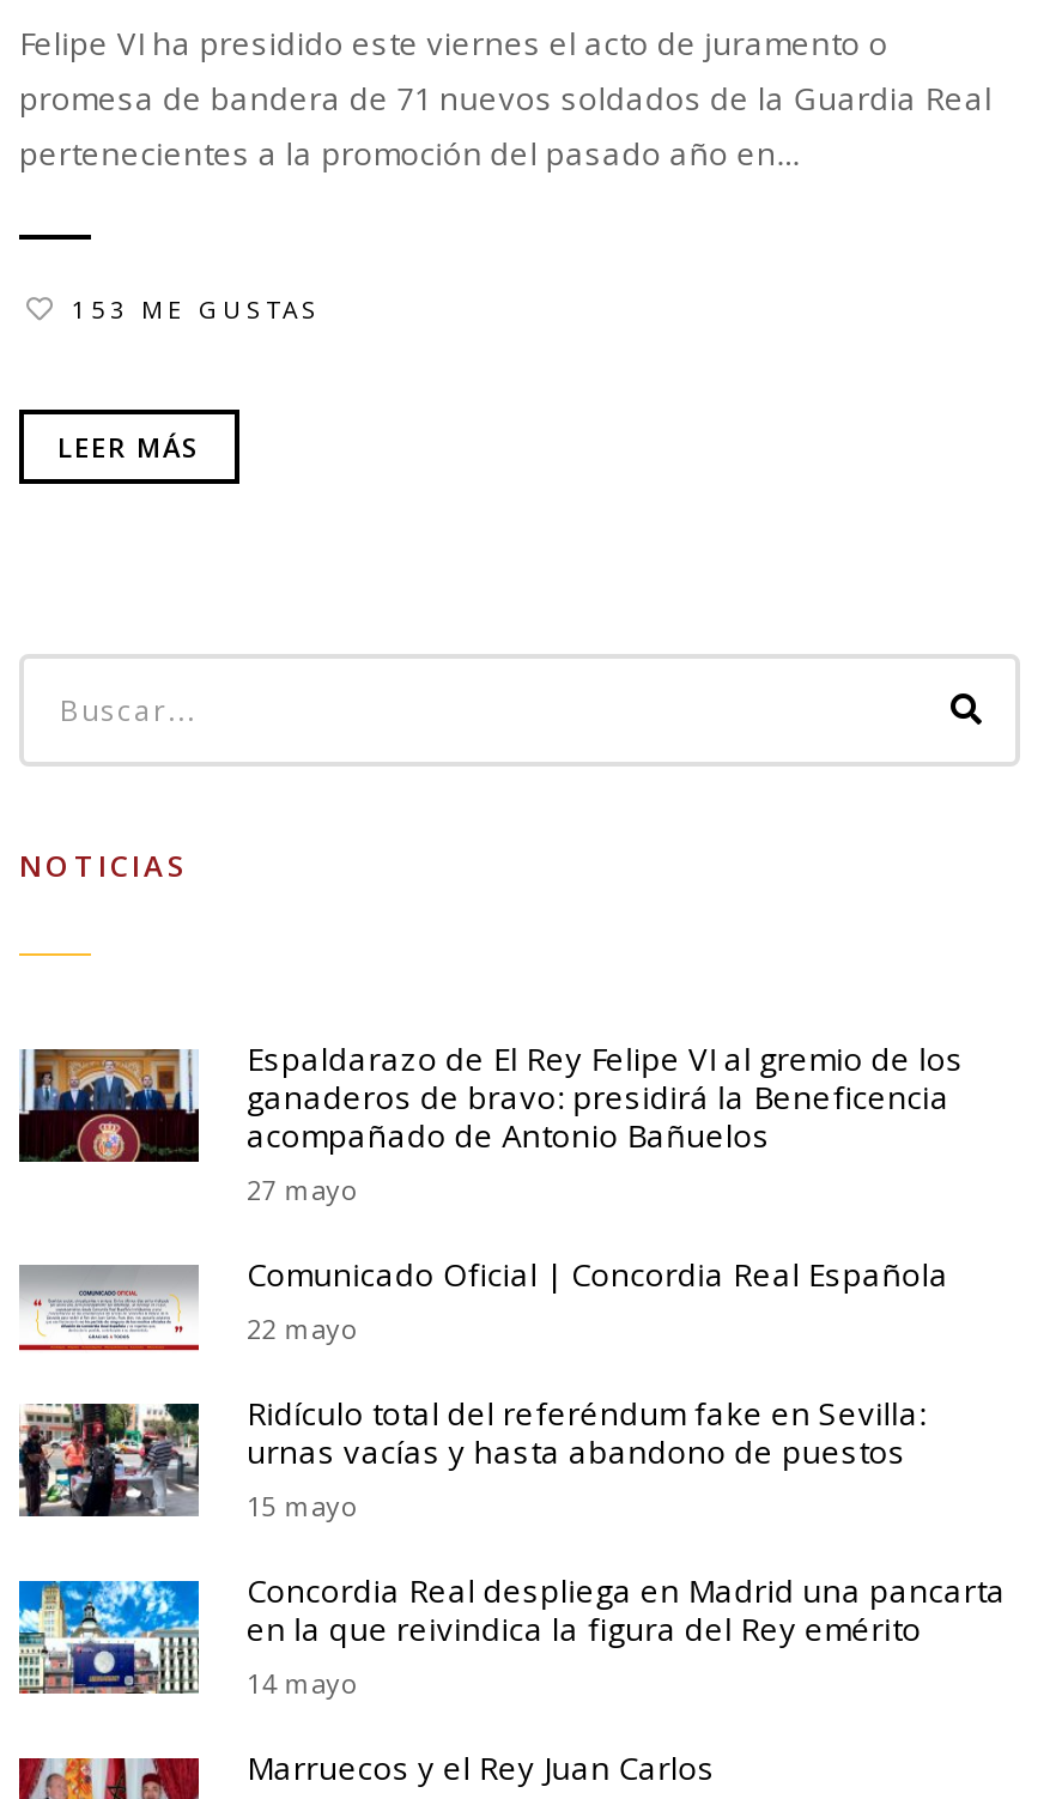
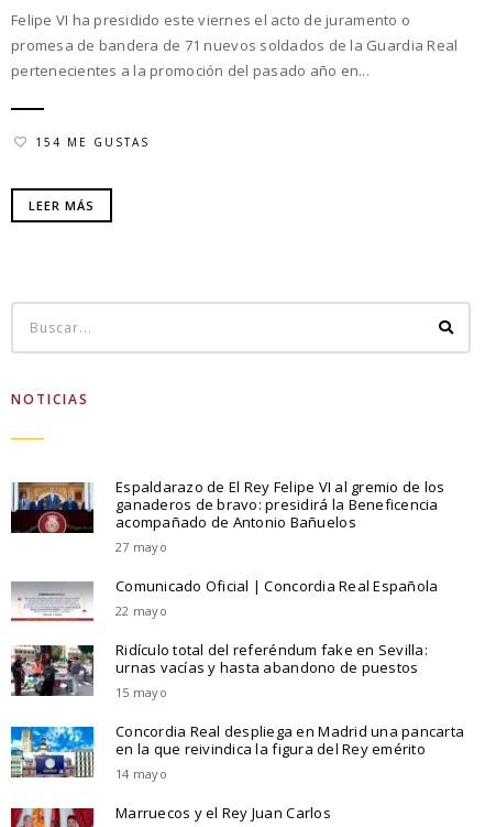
- 153 ME GUSTAS
+ 154 ME GUSTAS
